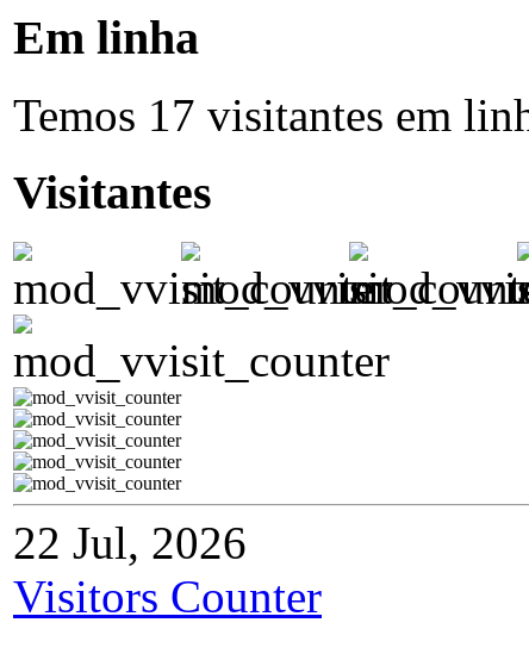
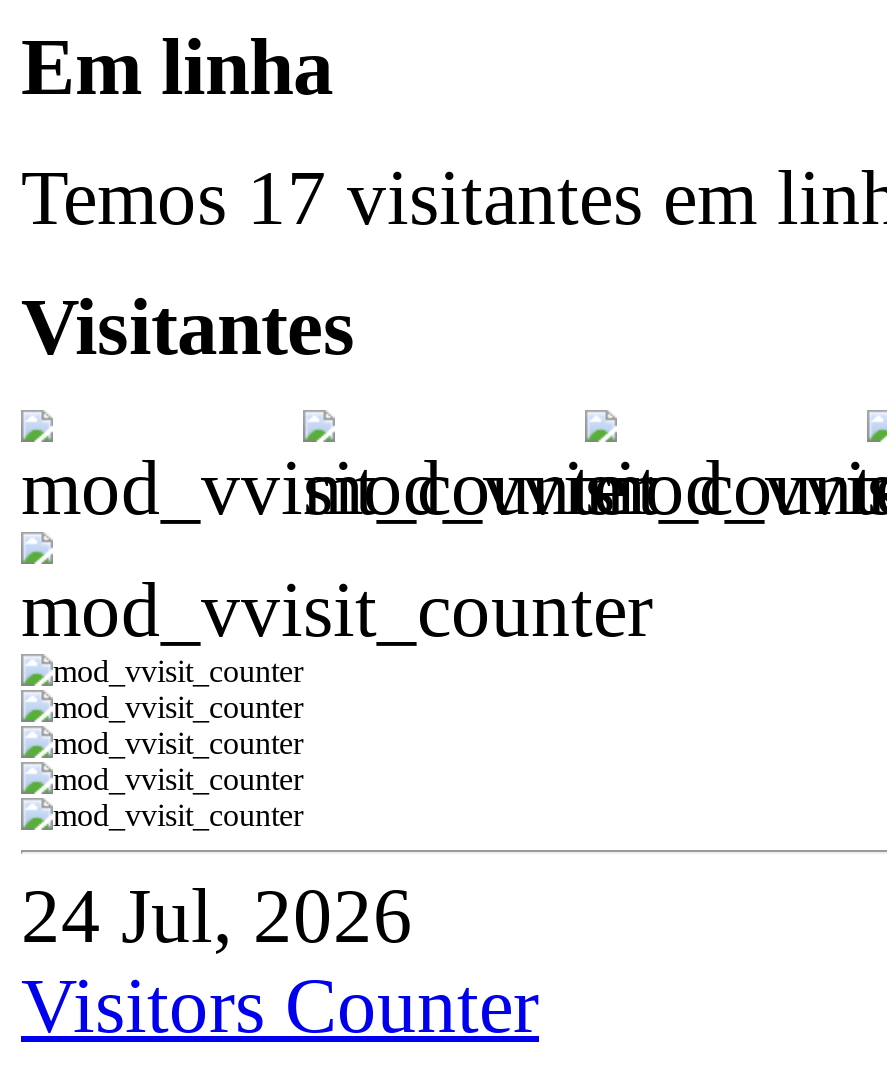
- 22 Jul, 2026
+ 24 Jul, 2026
